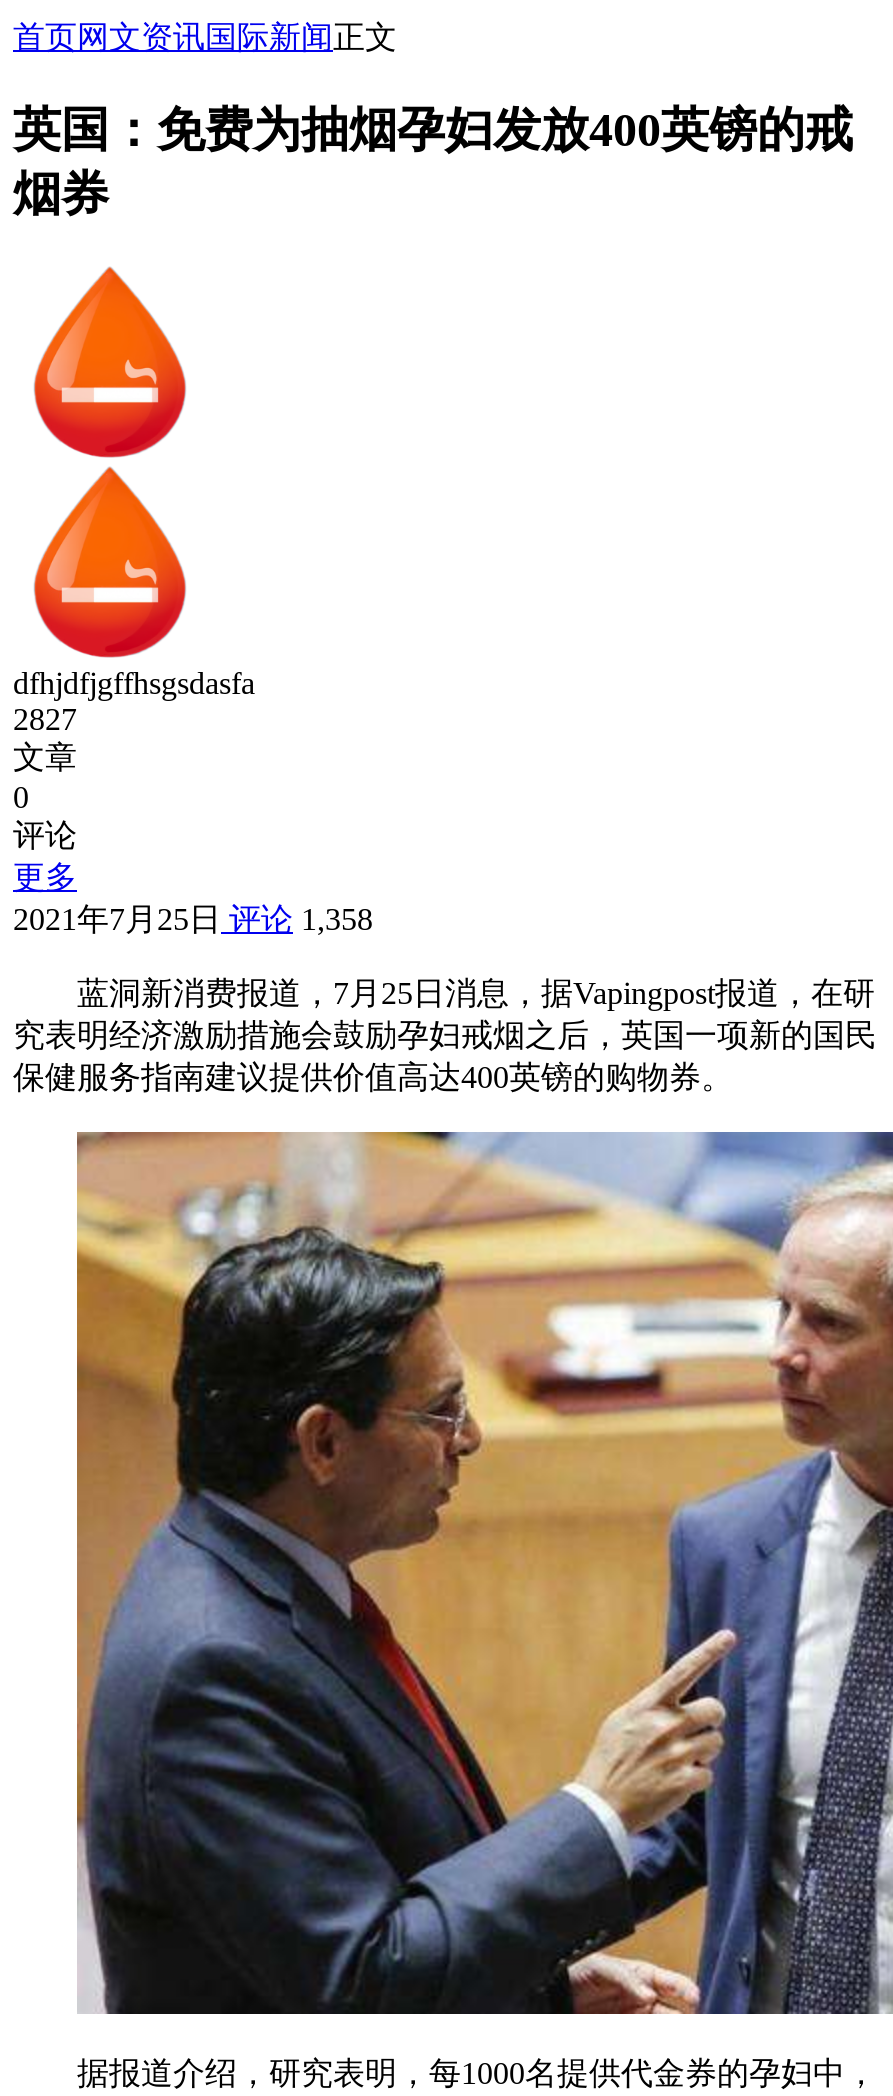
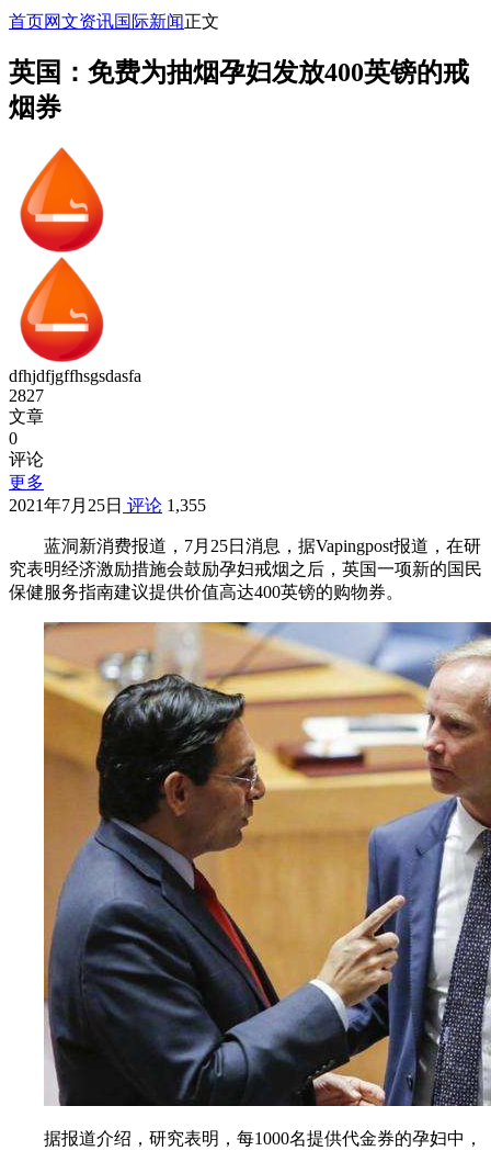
- 2021年7月25日评论1,358
+ 2021年7月25日评论1,355
